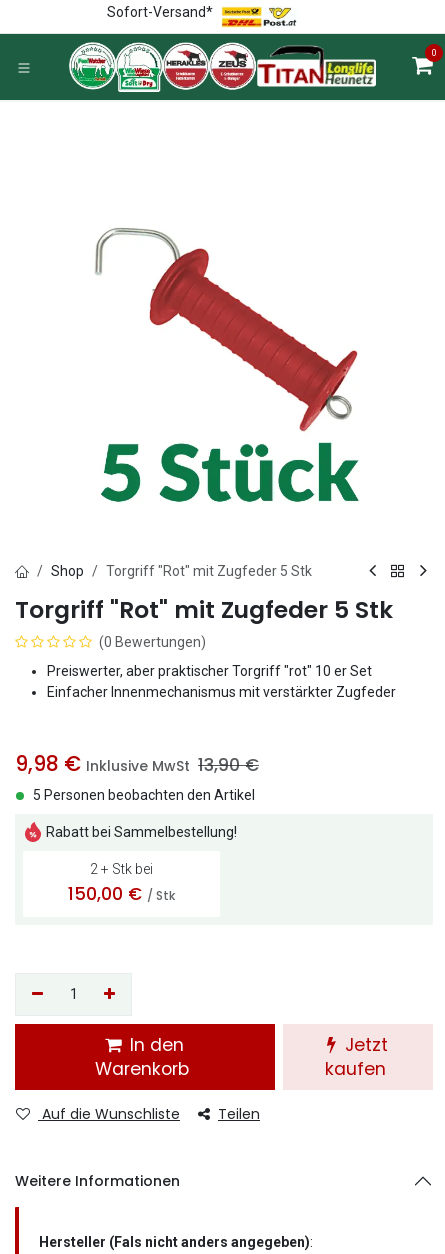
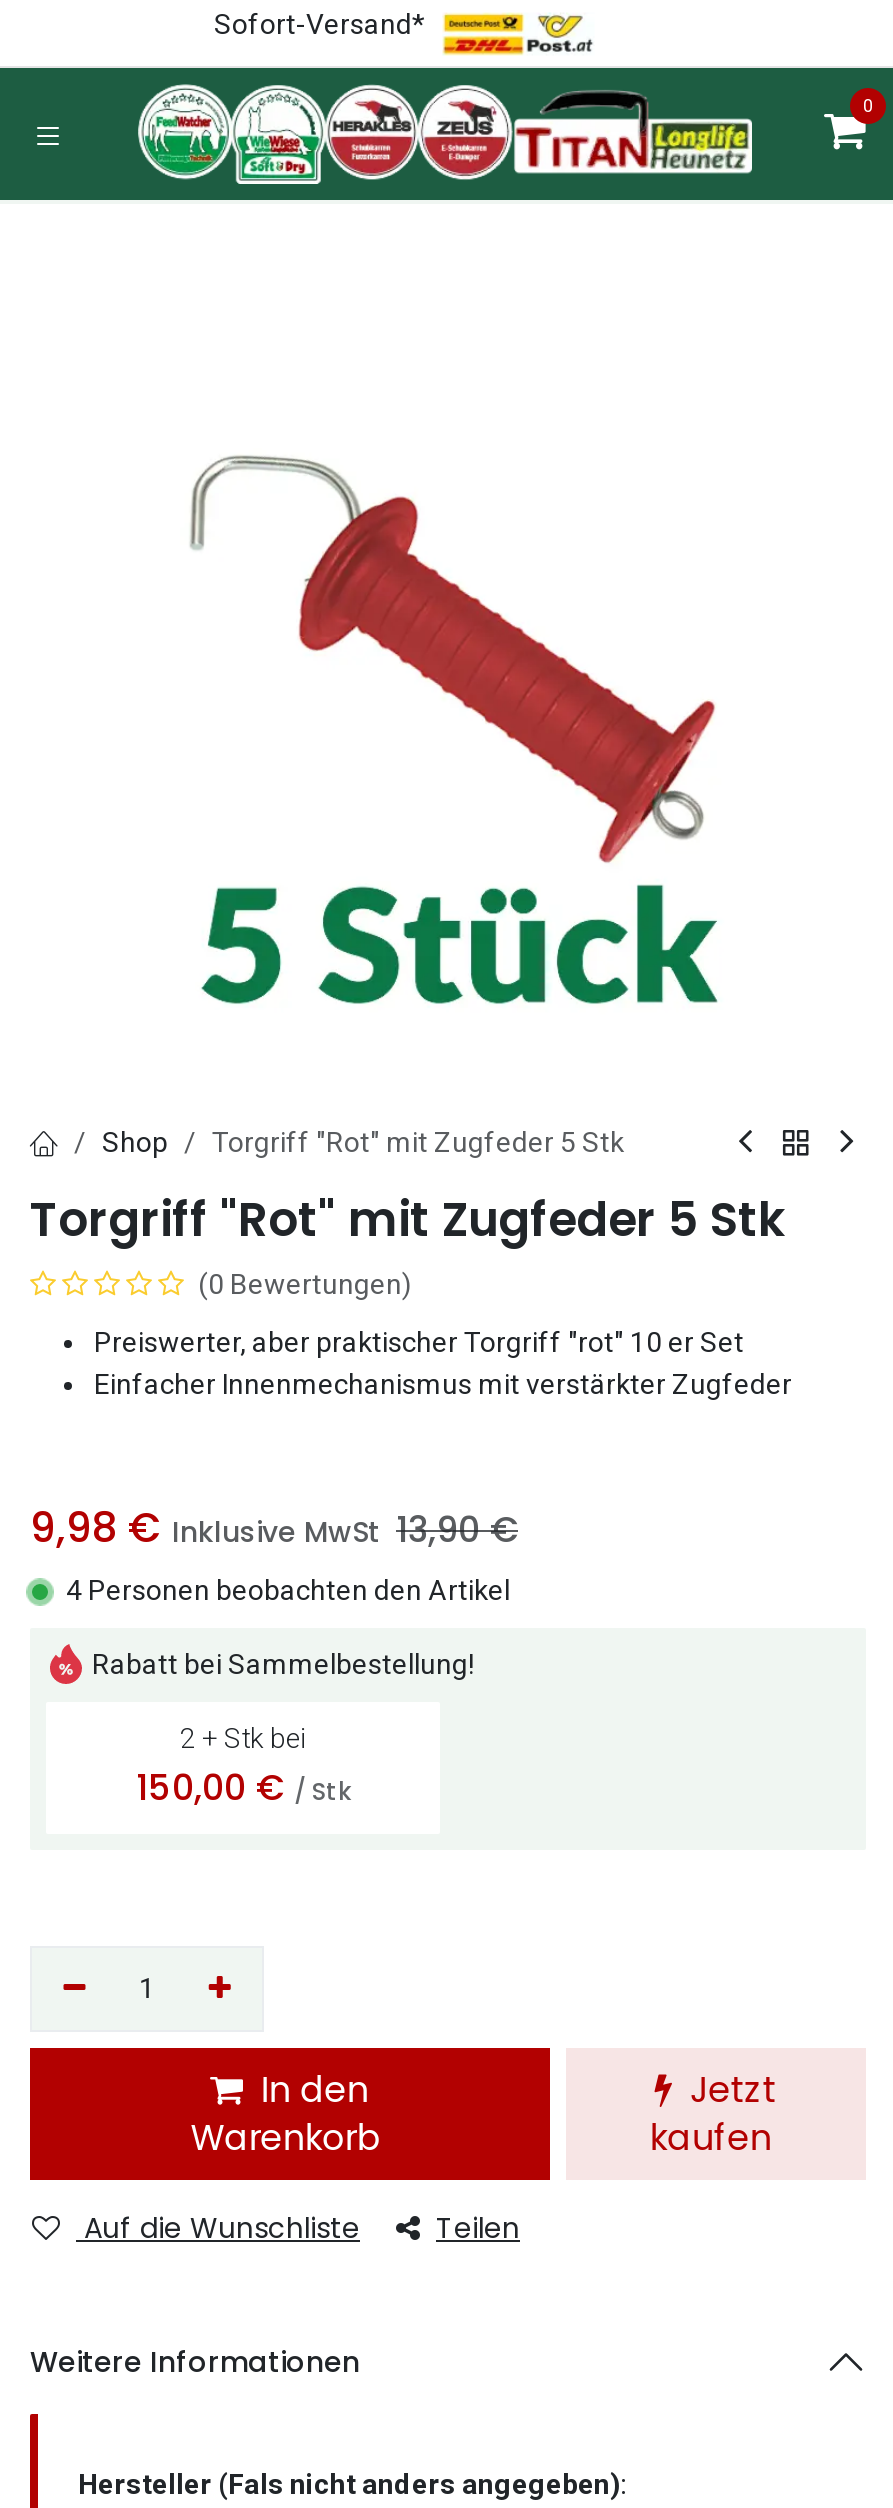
- 5 Personen beobachten den Artikel
+ 4 Personen beobachten den Artikel
